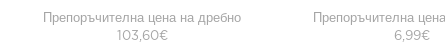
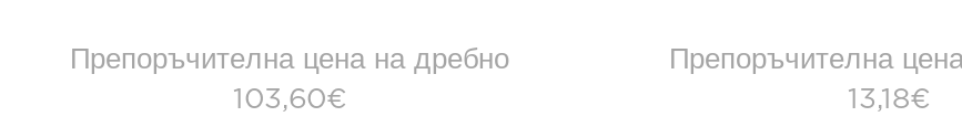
- 6,99€
+ 13,18€
